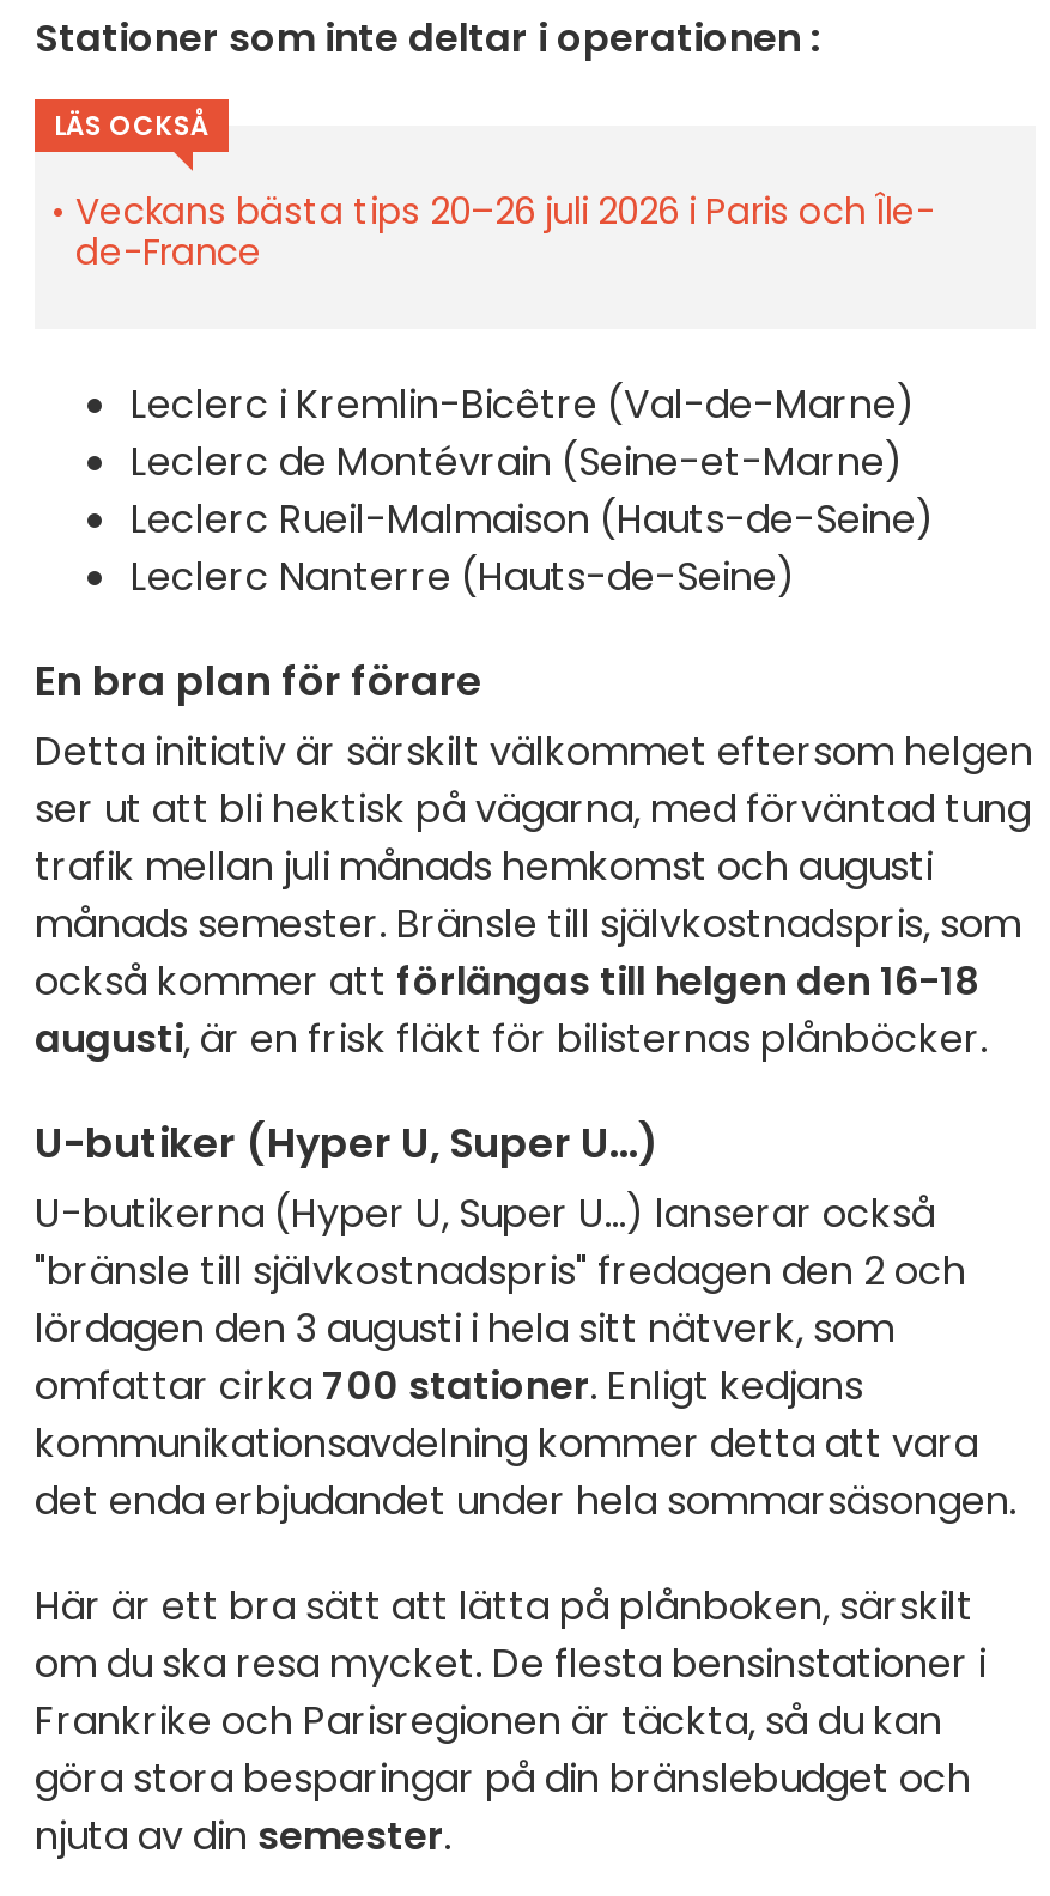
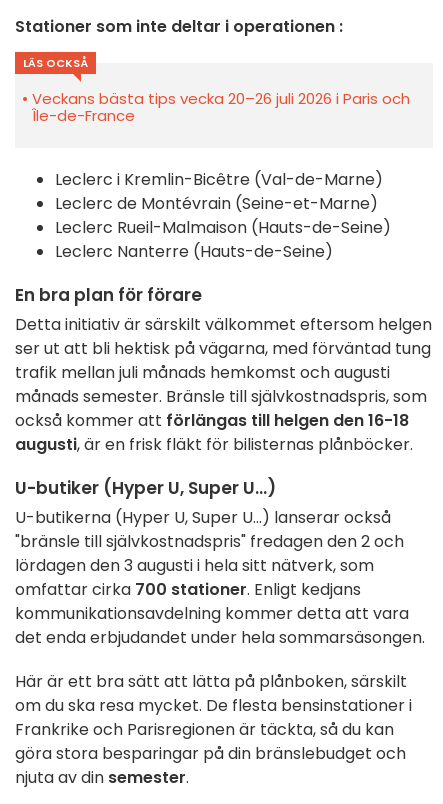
- Veckans bästa tips 20–26 juli 2026 i Paris och Île-
- de-France
+ Veckans bästa tips vecka 20–26 juli 2026 i Paris och
+ Île-de-France
